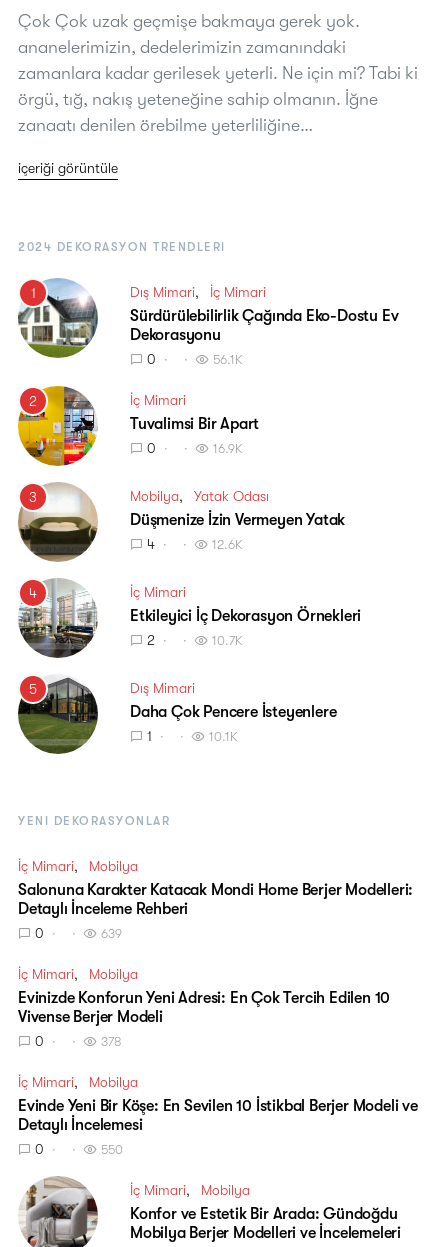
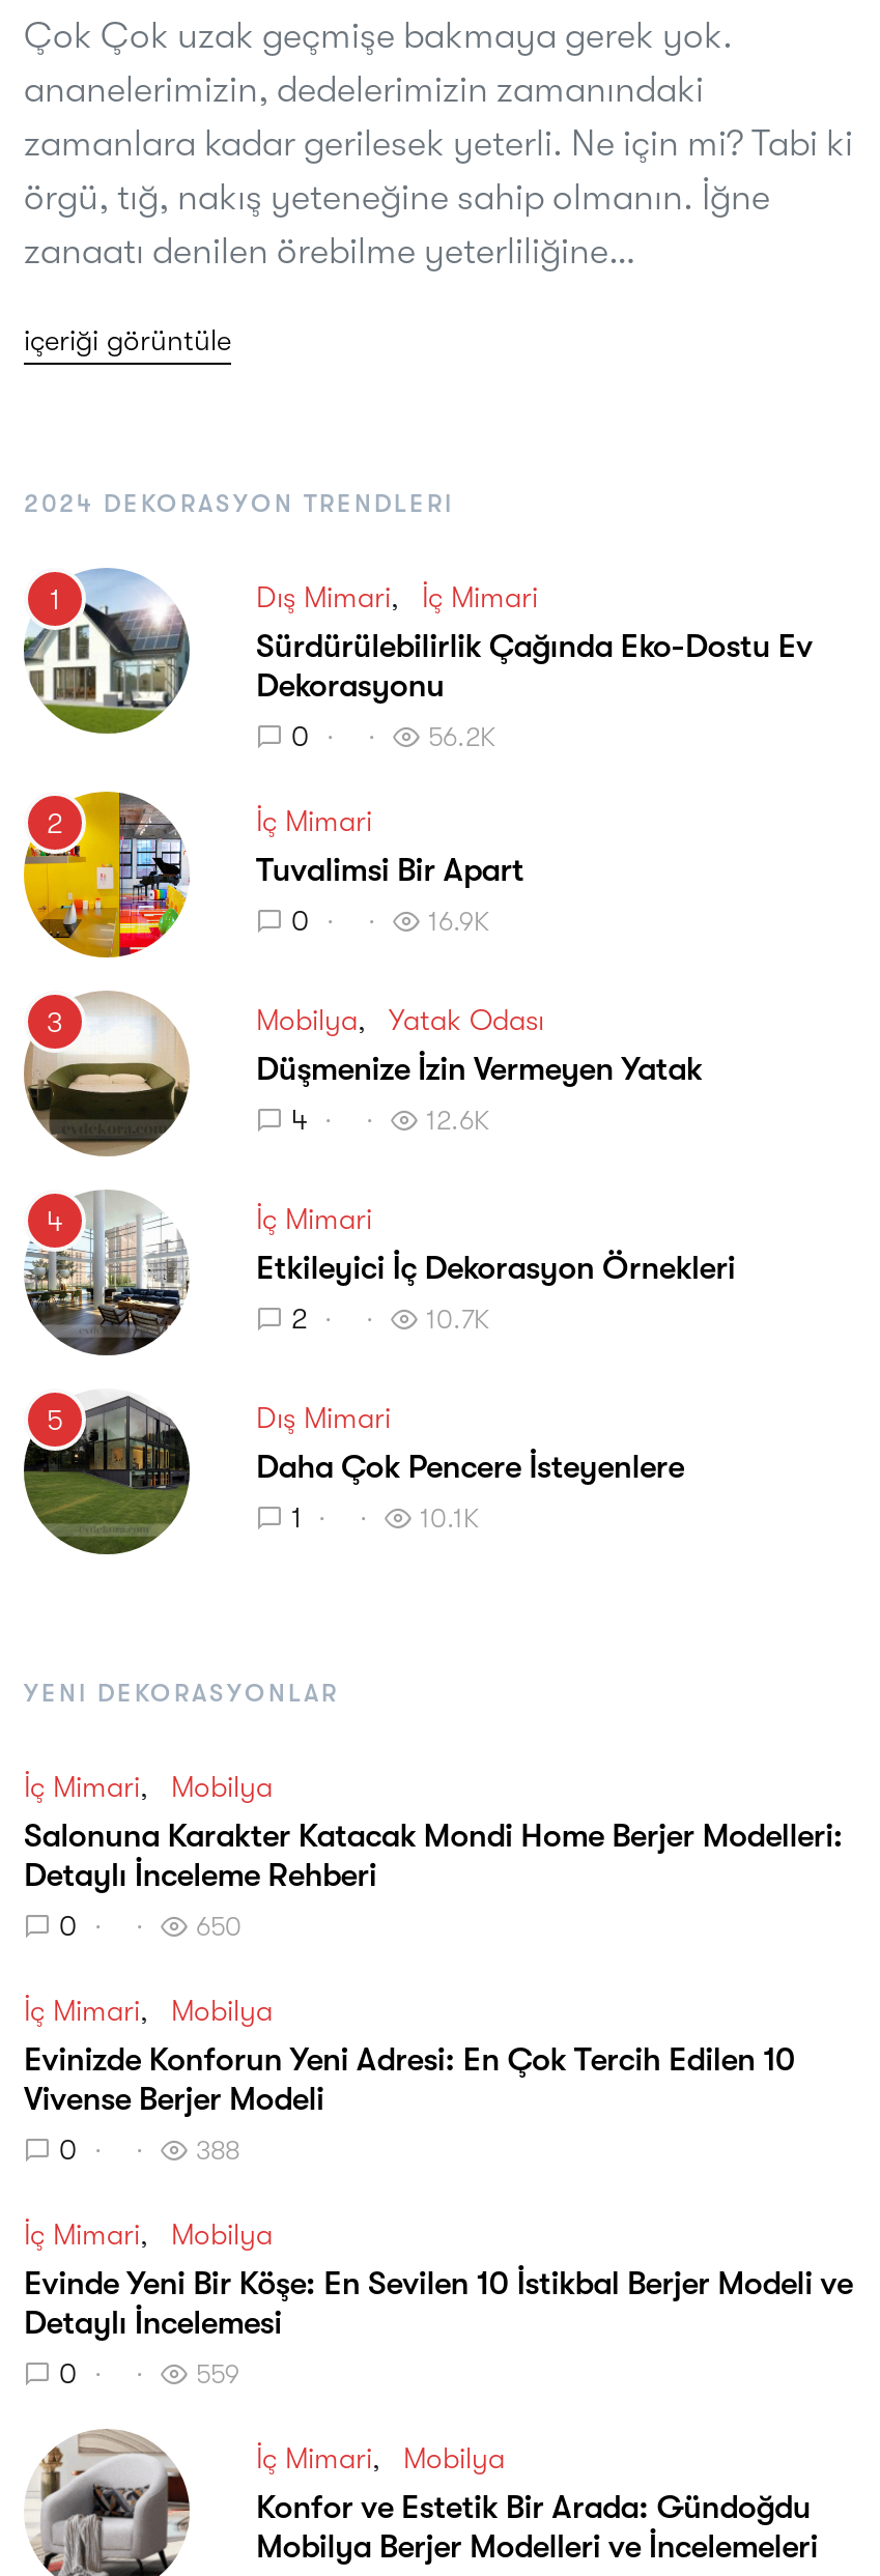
- 56.1K
+ 56.2K

- 639
+ 650

- 378
+ 388

- 550
+ 559
